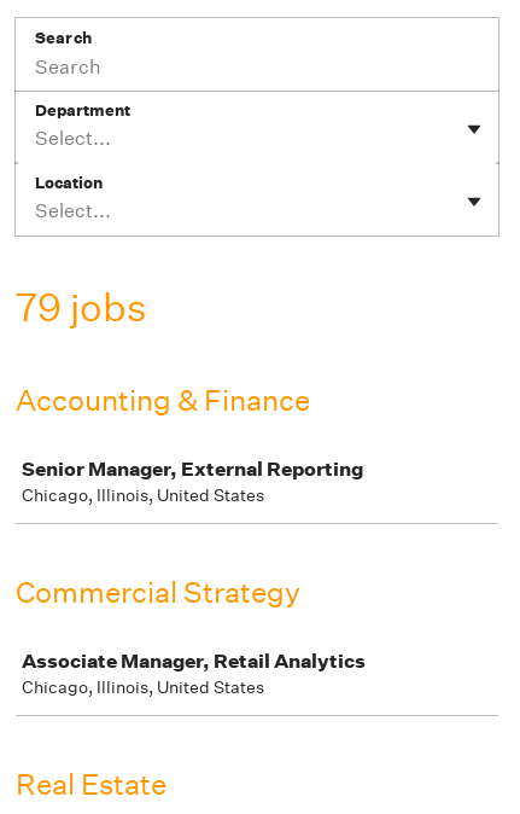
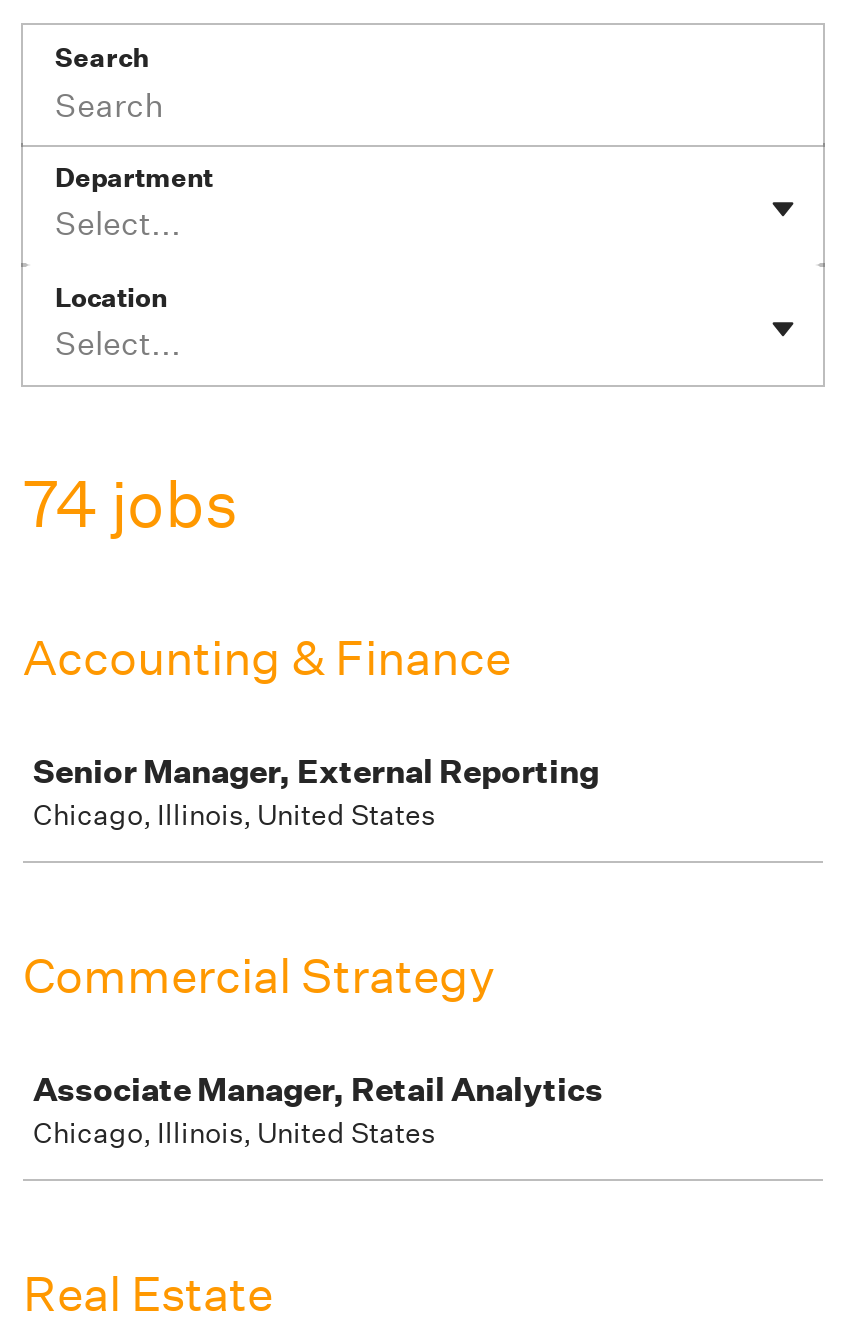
- 79 jobs
+ 74 jobs
